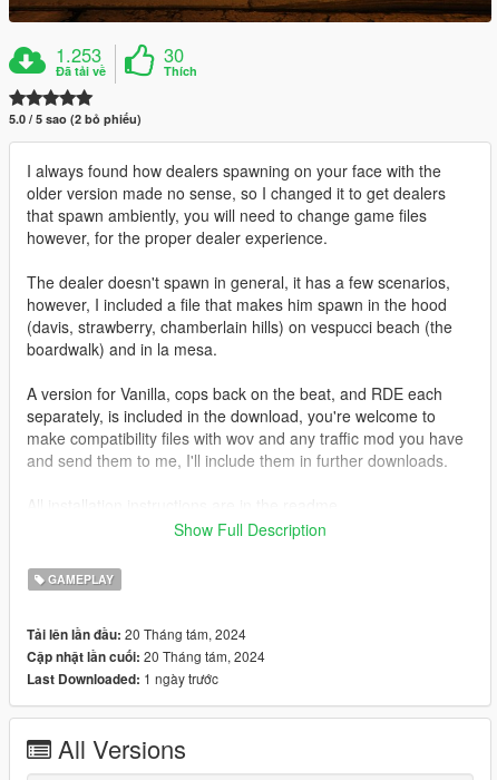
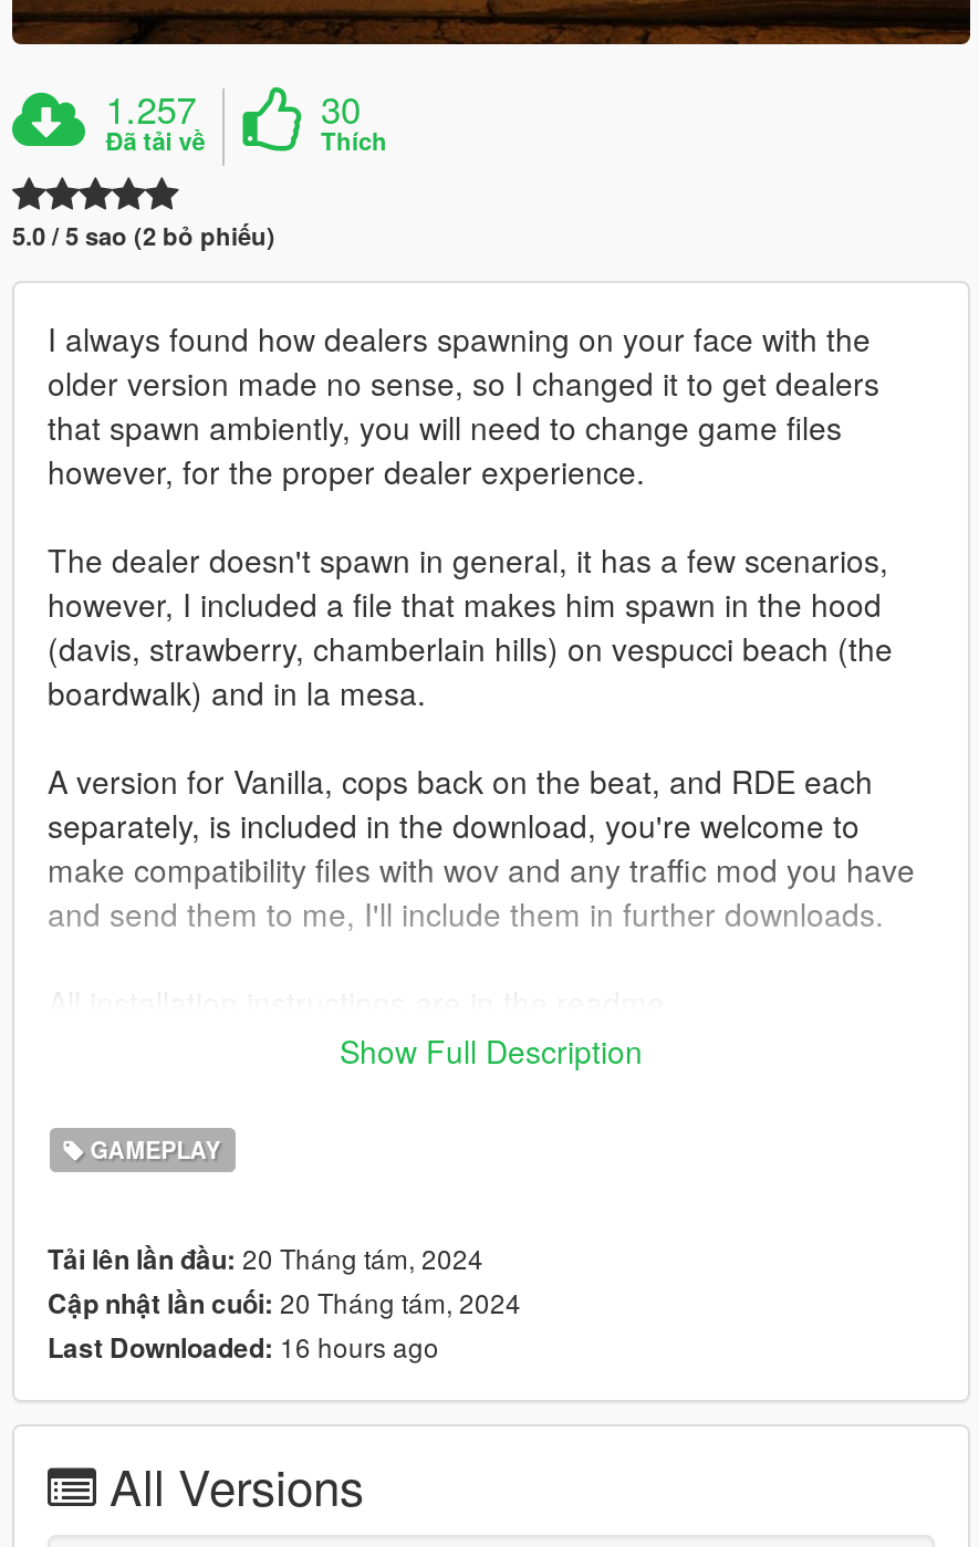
- 1.253
+ 1.257

- Last Downloaded: 1 ngày trước
+ Last Downloaded: 16 hours ago
